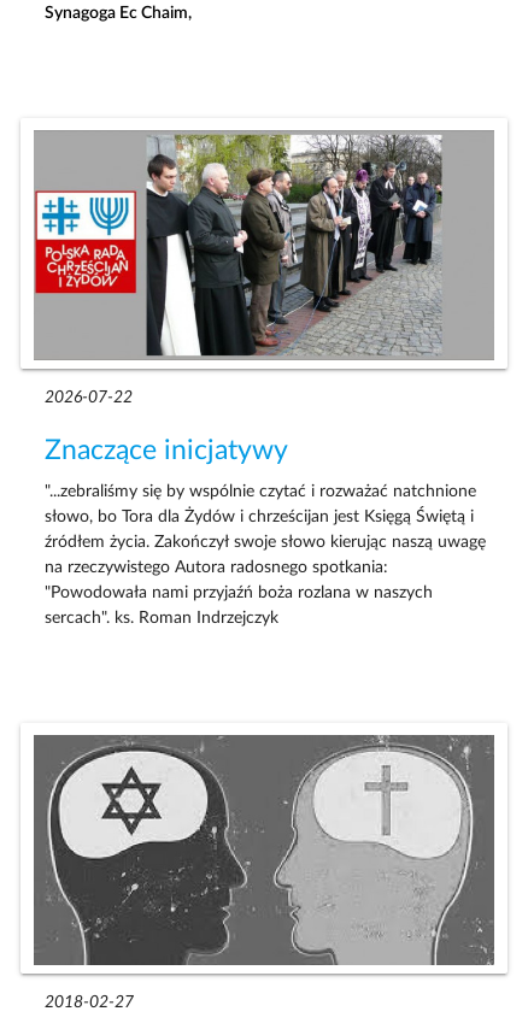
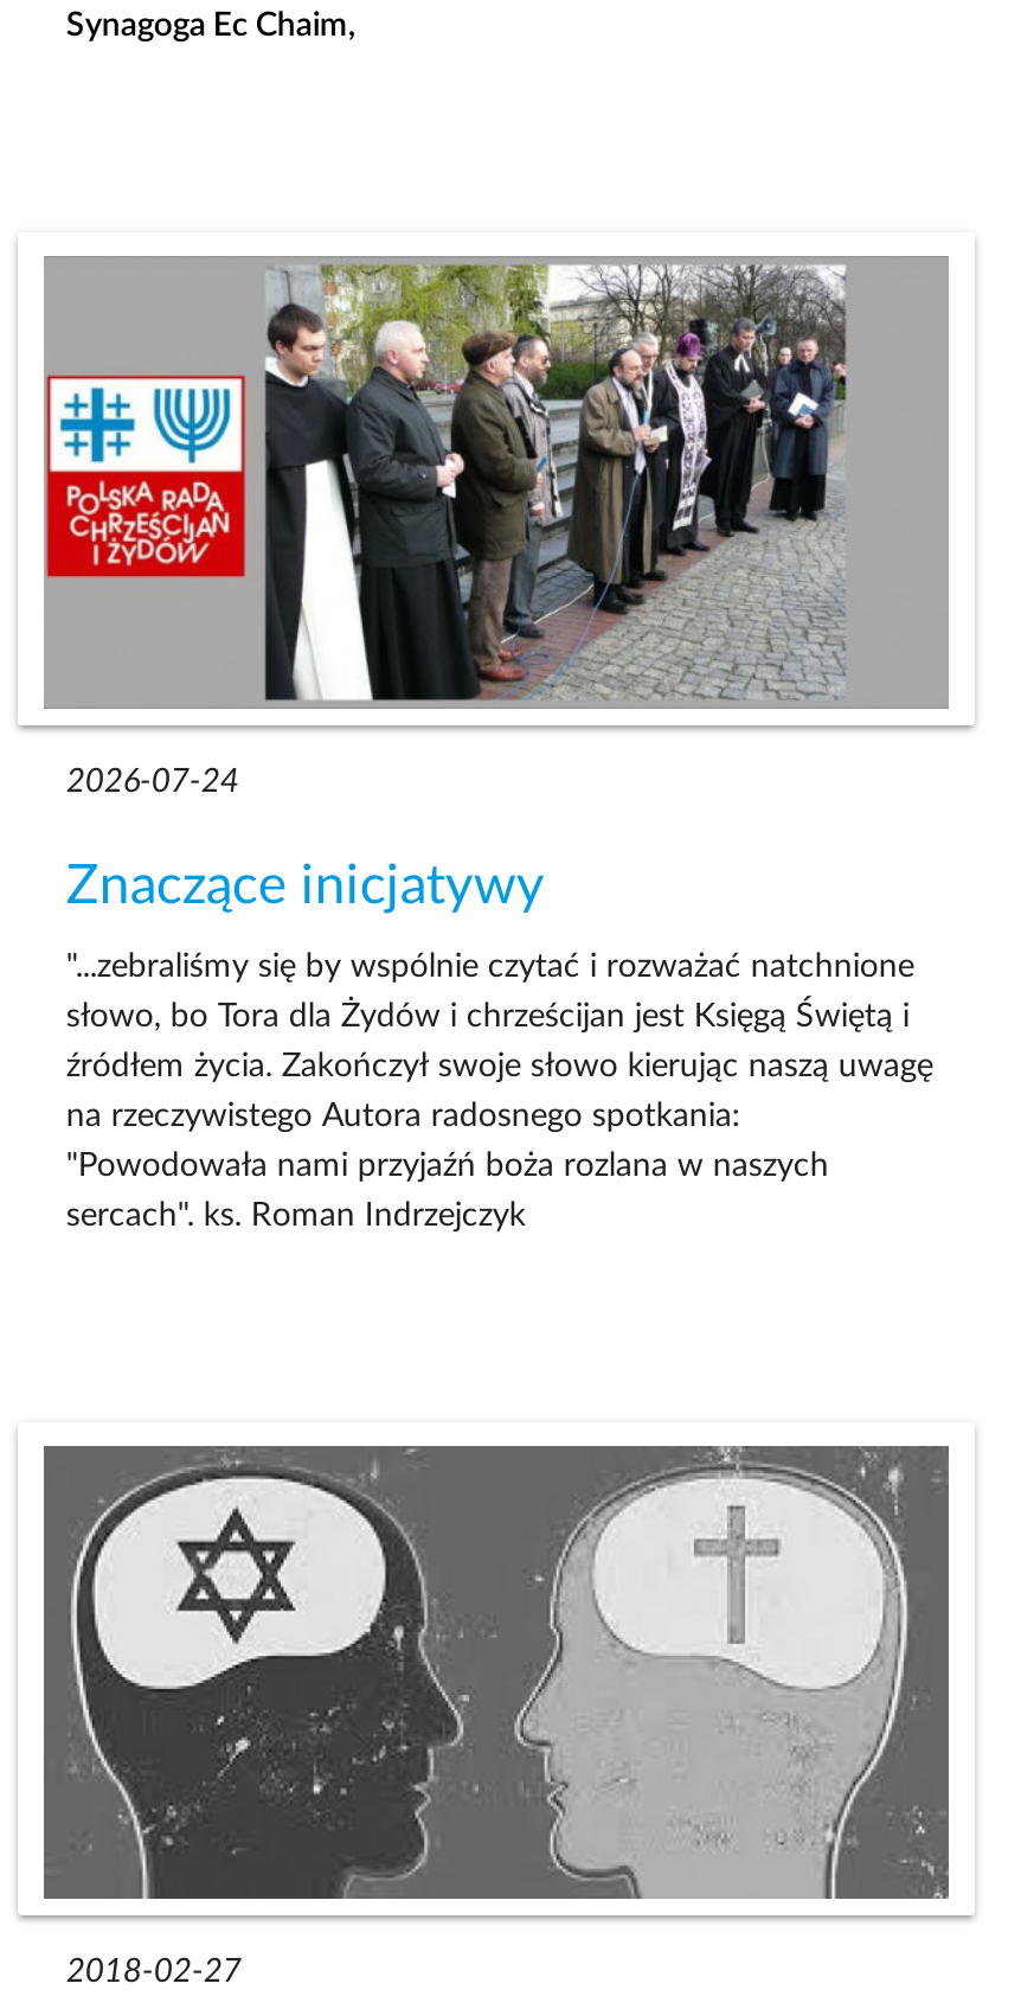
- 2026-07-22
+ 2026-07-24
